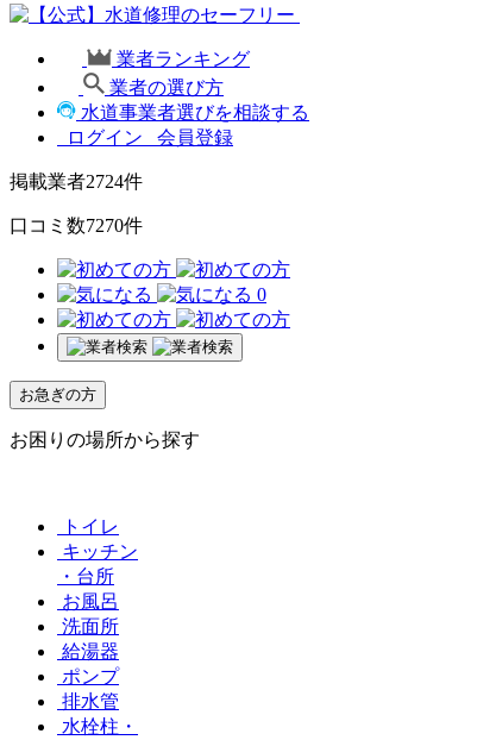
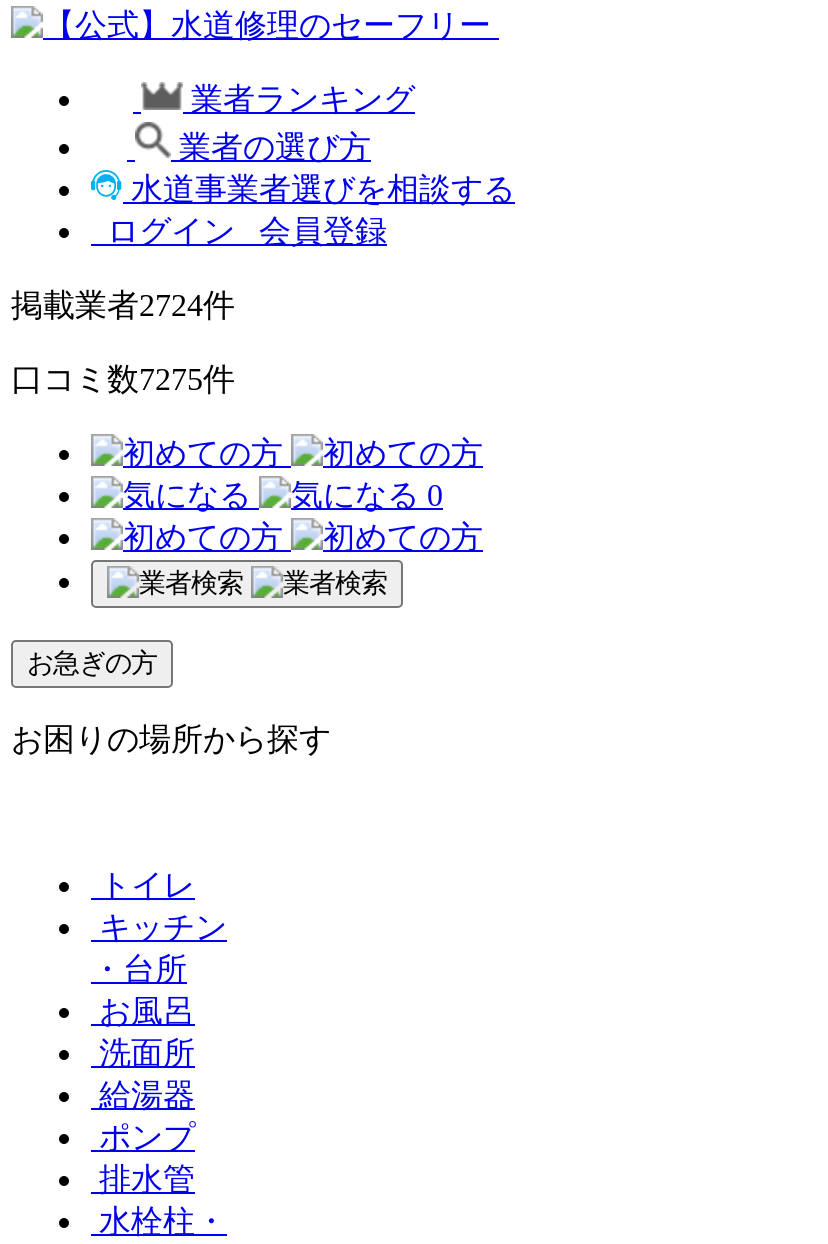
- 口コミ数7270件
+ 口コミ数7275件
